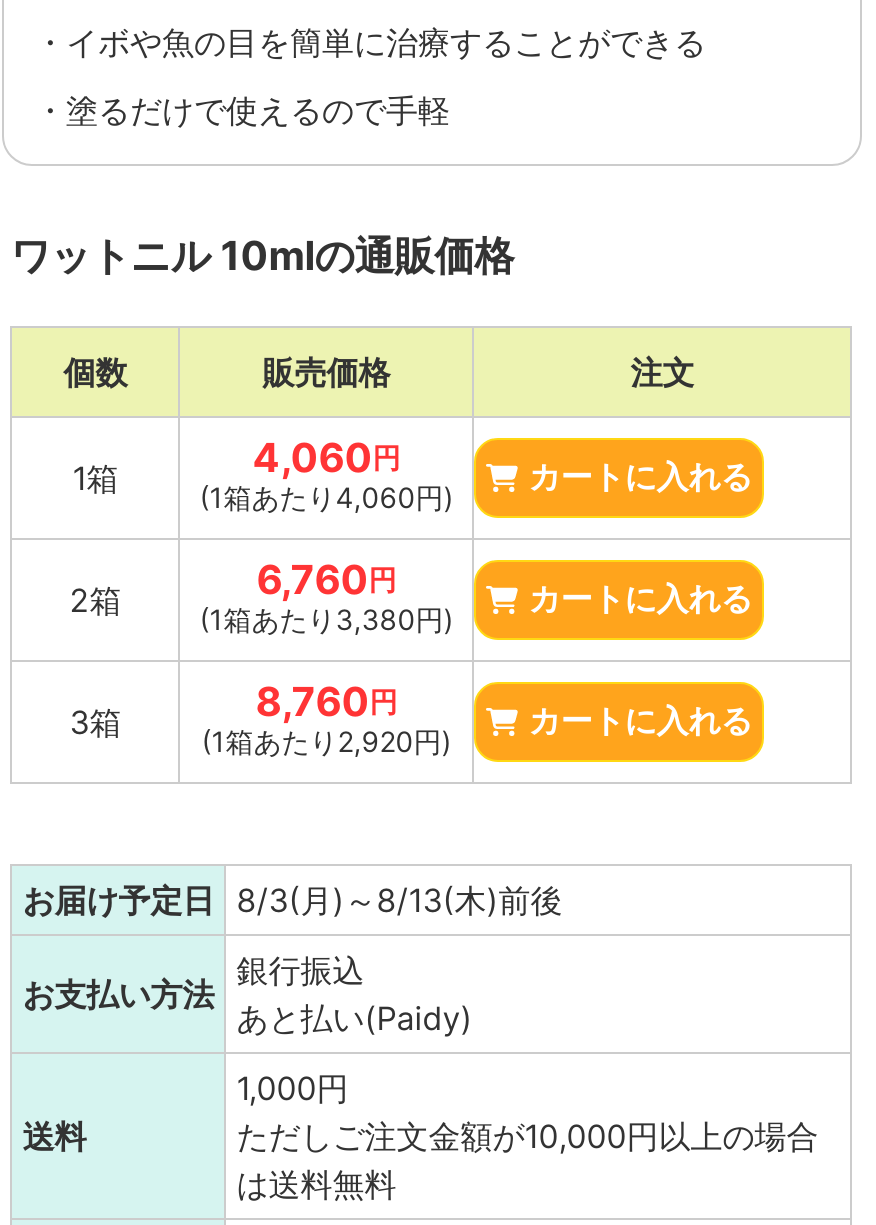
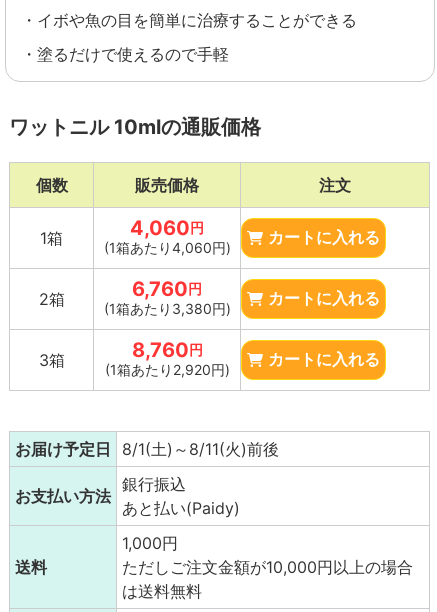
- お届け予定日 8/3(月)～8/13(木)前後
+ お届け予定日 8/1(土)～8/11(火)前後
